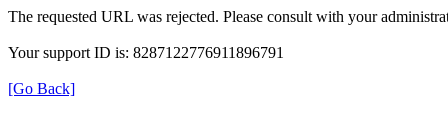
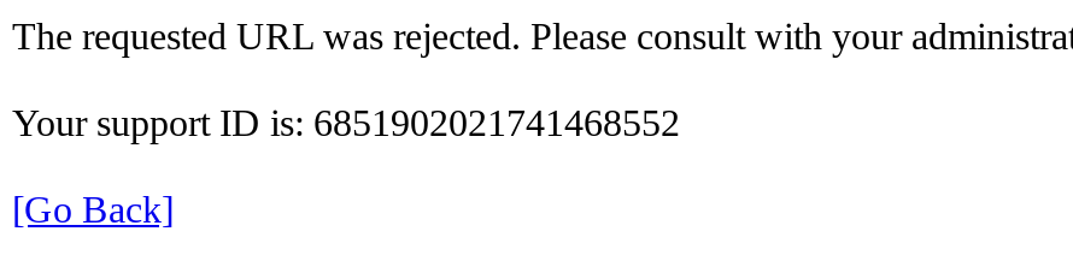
- Your support ID is: 8287122776911896791
+ Your support ID is: 6851902021741468552
